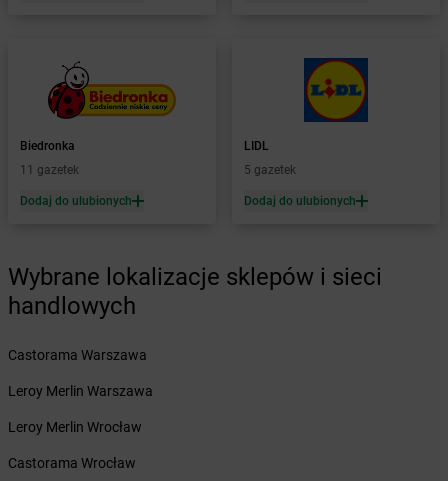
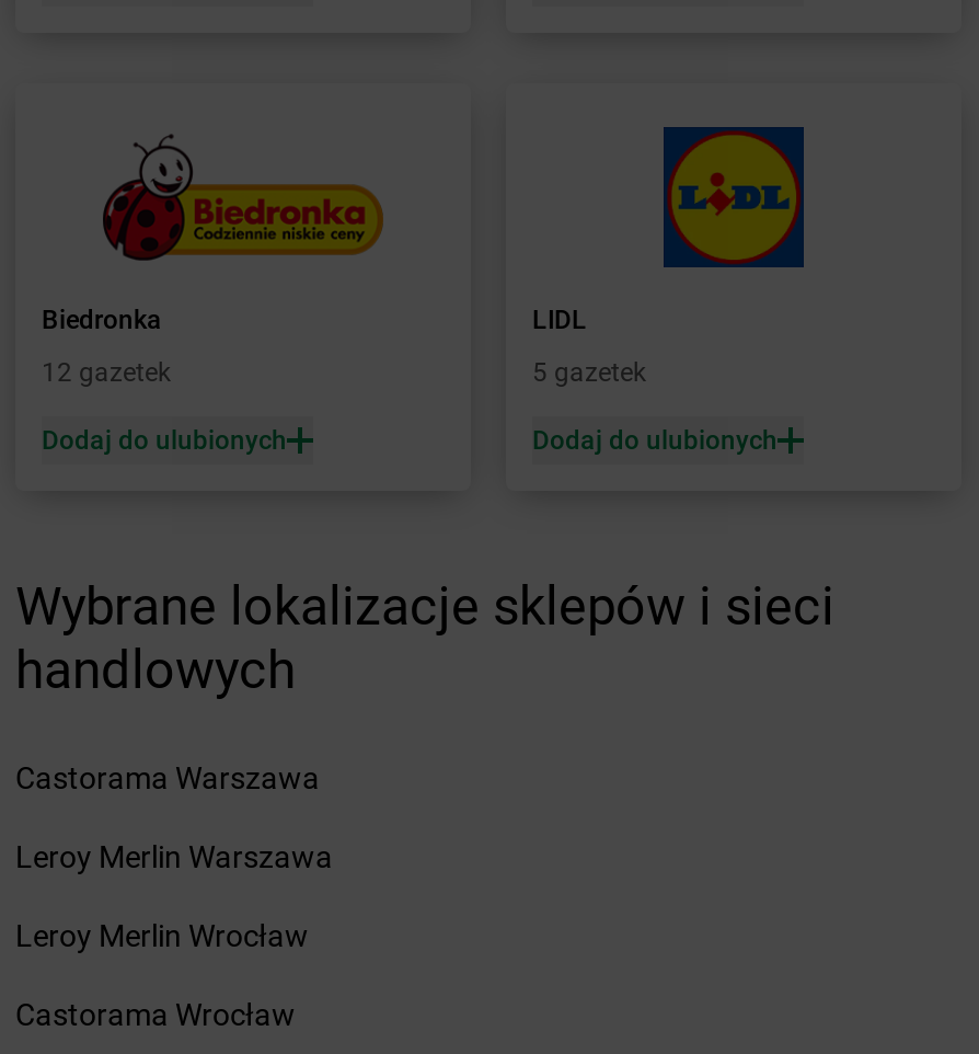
- 11 gazetek
+ 12 gazetek
